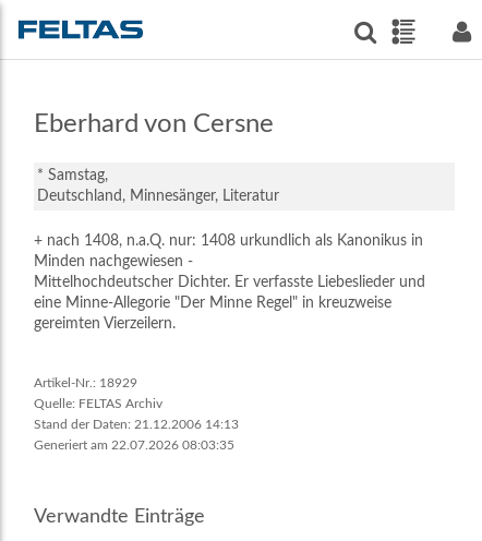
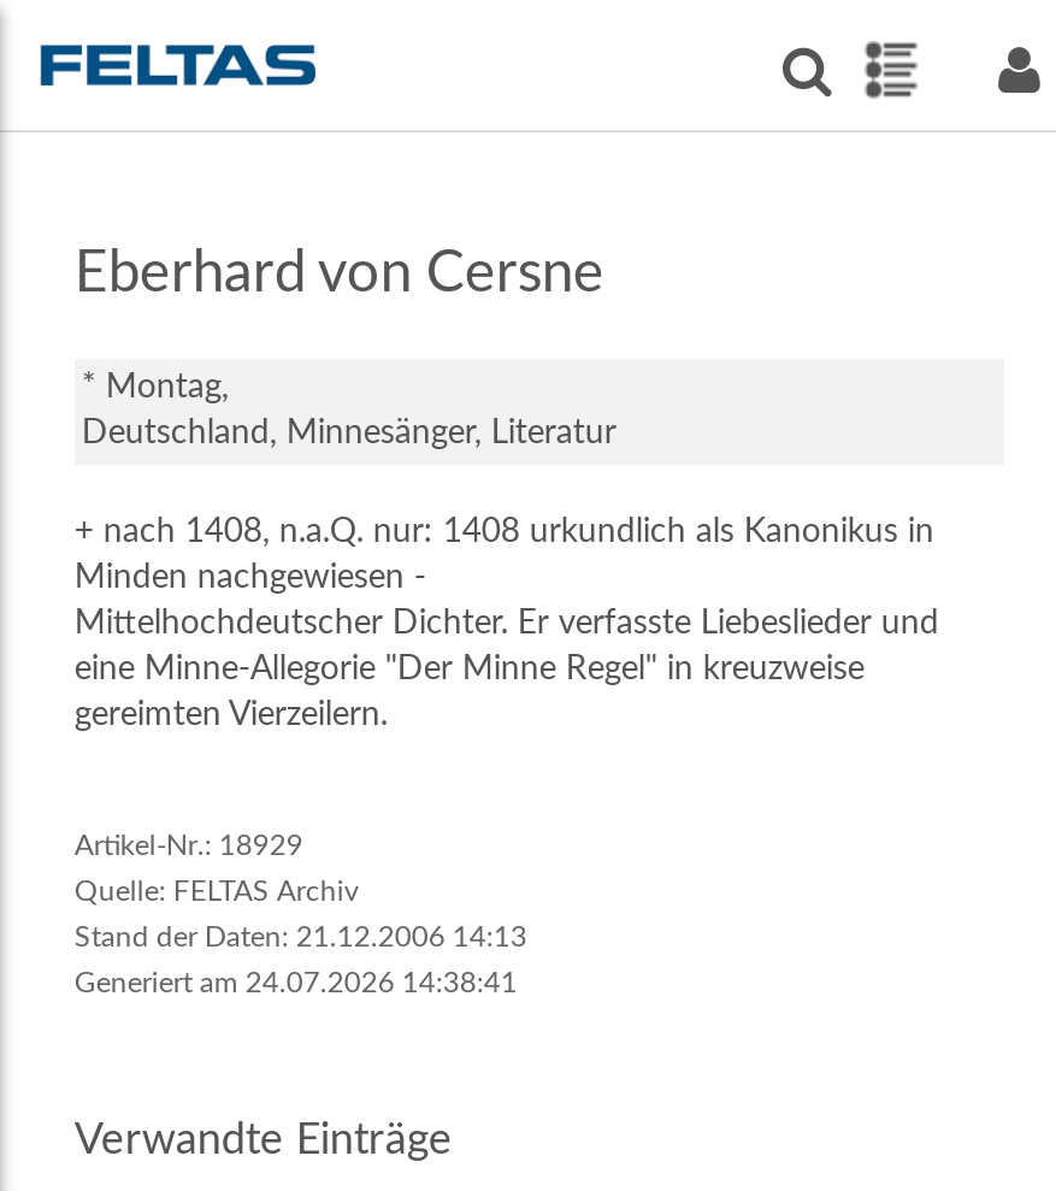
- * Samstag,
+ * Montag,

- Generiert am 22.07.2026 08:03:35
+ Generiert am 24.07.2026 14:38:41
